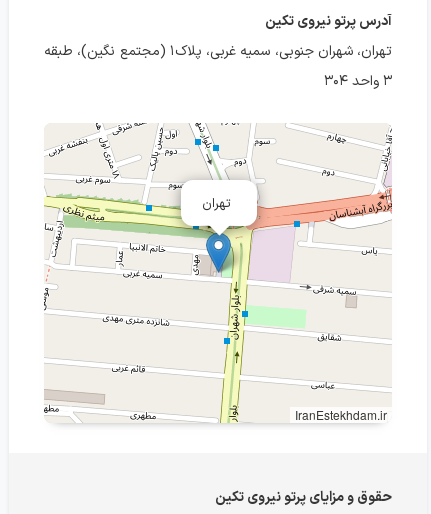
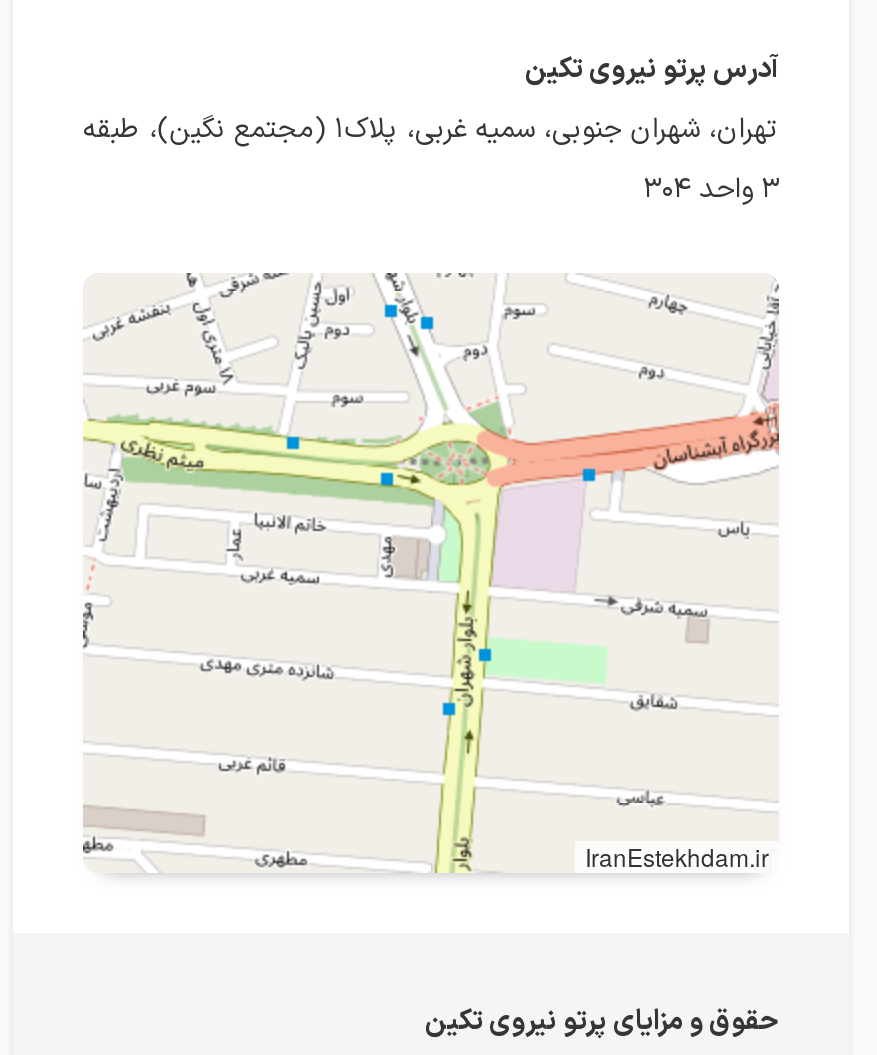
- [image]
+ [image]

- تهران
